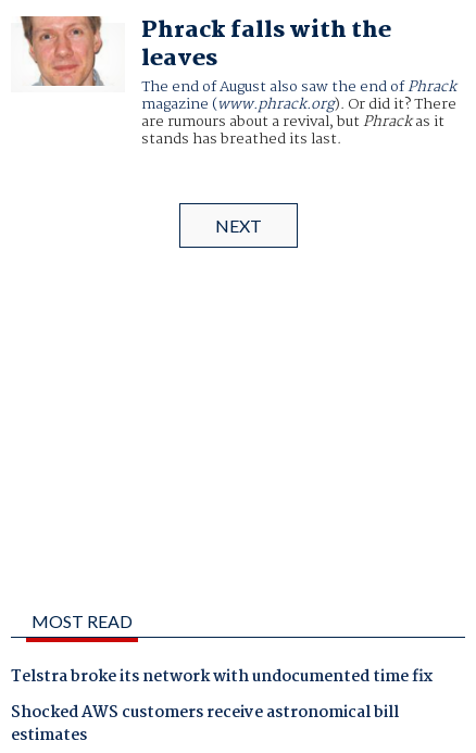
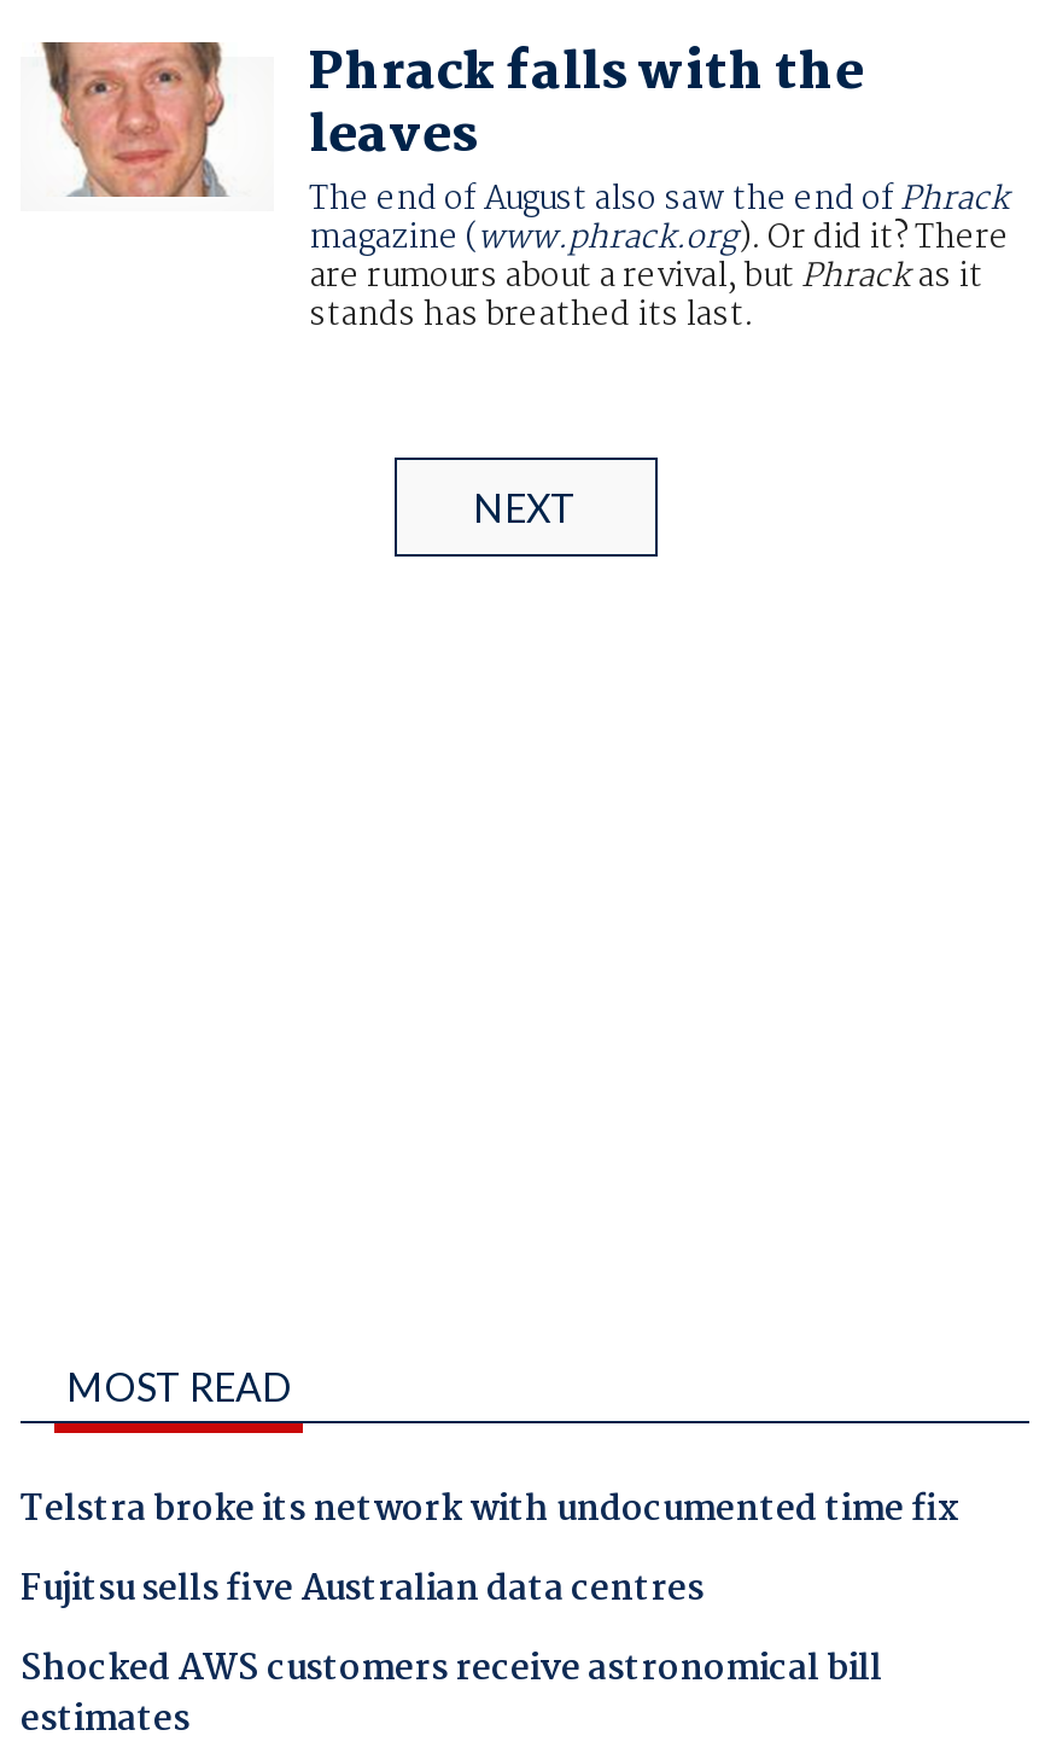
+ Fujitsu sells five Australian data centres
